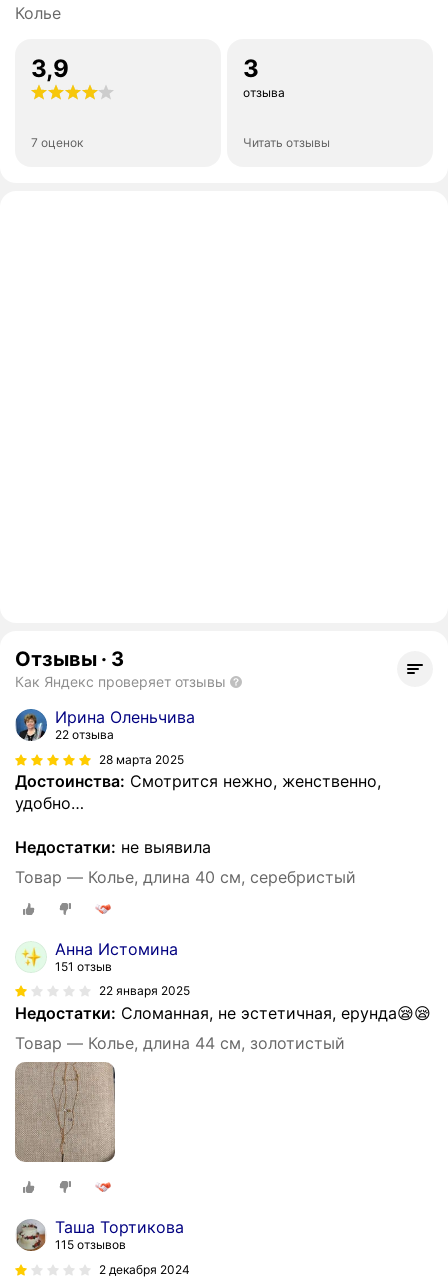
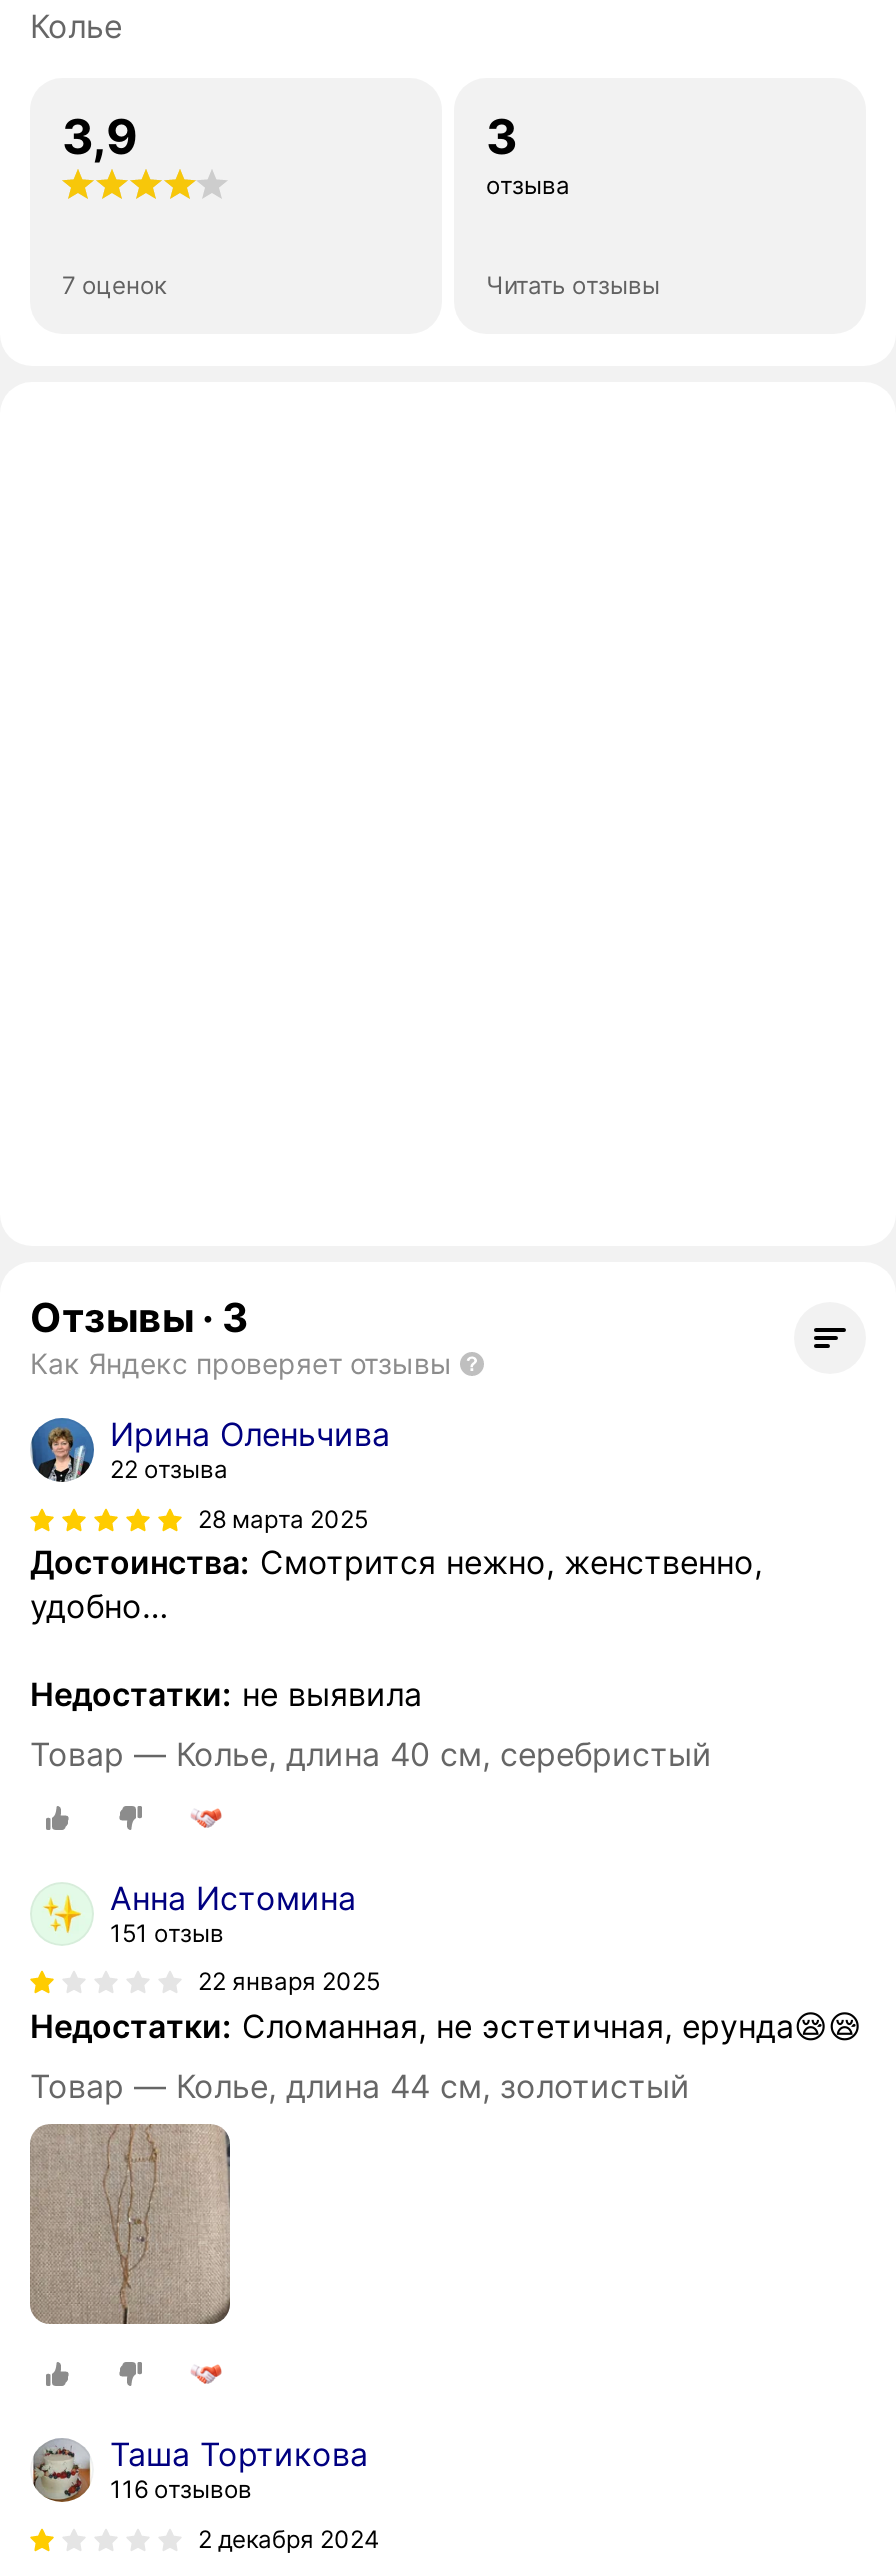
- 115 отзывов
+ 116 отзывов
